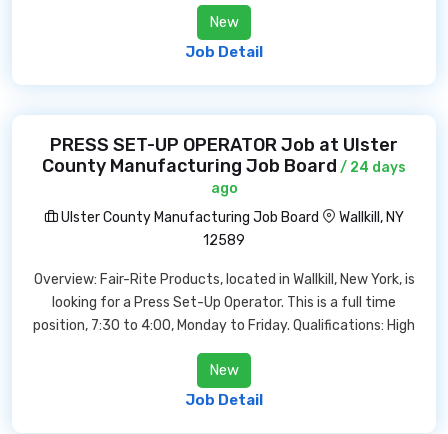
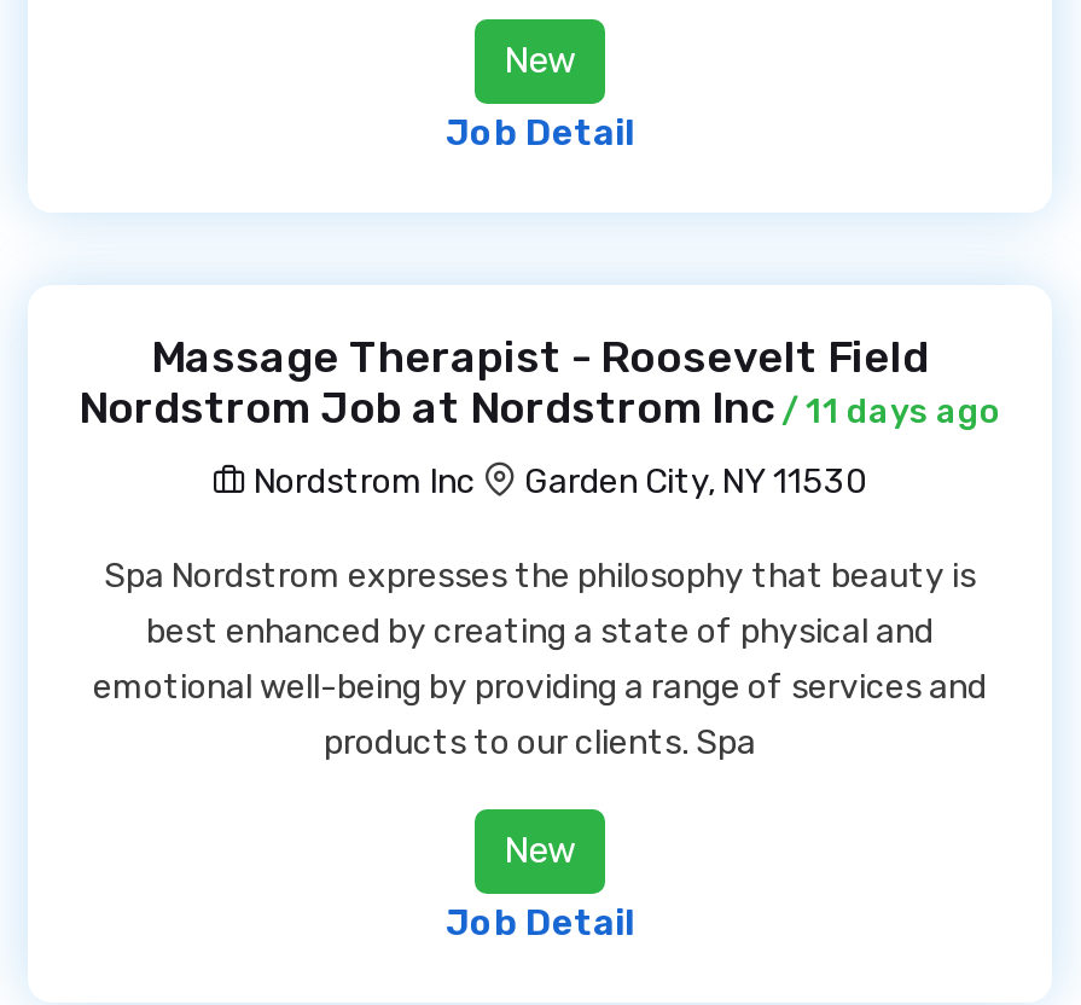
- PRESS SET-UP OPERATOR Job at Ulster
- County Manufacturing Job Board / 24 days
- ago
+ Massage Therapist - Roosevelt Field
+ Nordstrom Job at Nordstrom Inc / 11 days ago

- Ulster County Manufacturing Job Board
- Wallkill, NY
- 12589
+ Nordstrom Inc
+ Garden City, NY 11530

- Overview: Fair-Rite Products, located in Wallkill, New York, is
- looking for a Press Set-Up Operator. This is a full time
- position, 7:30 to 4:00, Monday to Friday. Qualifications: High
+ Spa Nordstrom expresses the philosophy that beauty is
+ best enhanced by creating a state of physical and
+ emotional well-being by providing a range of services and
+ products to our clients. Spa
